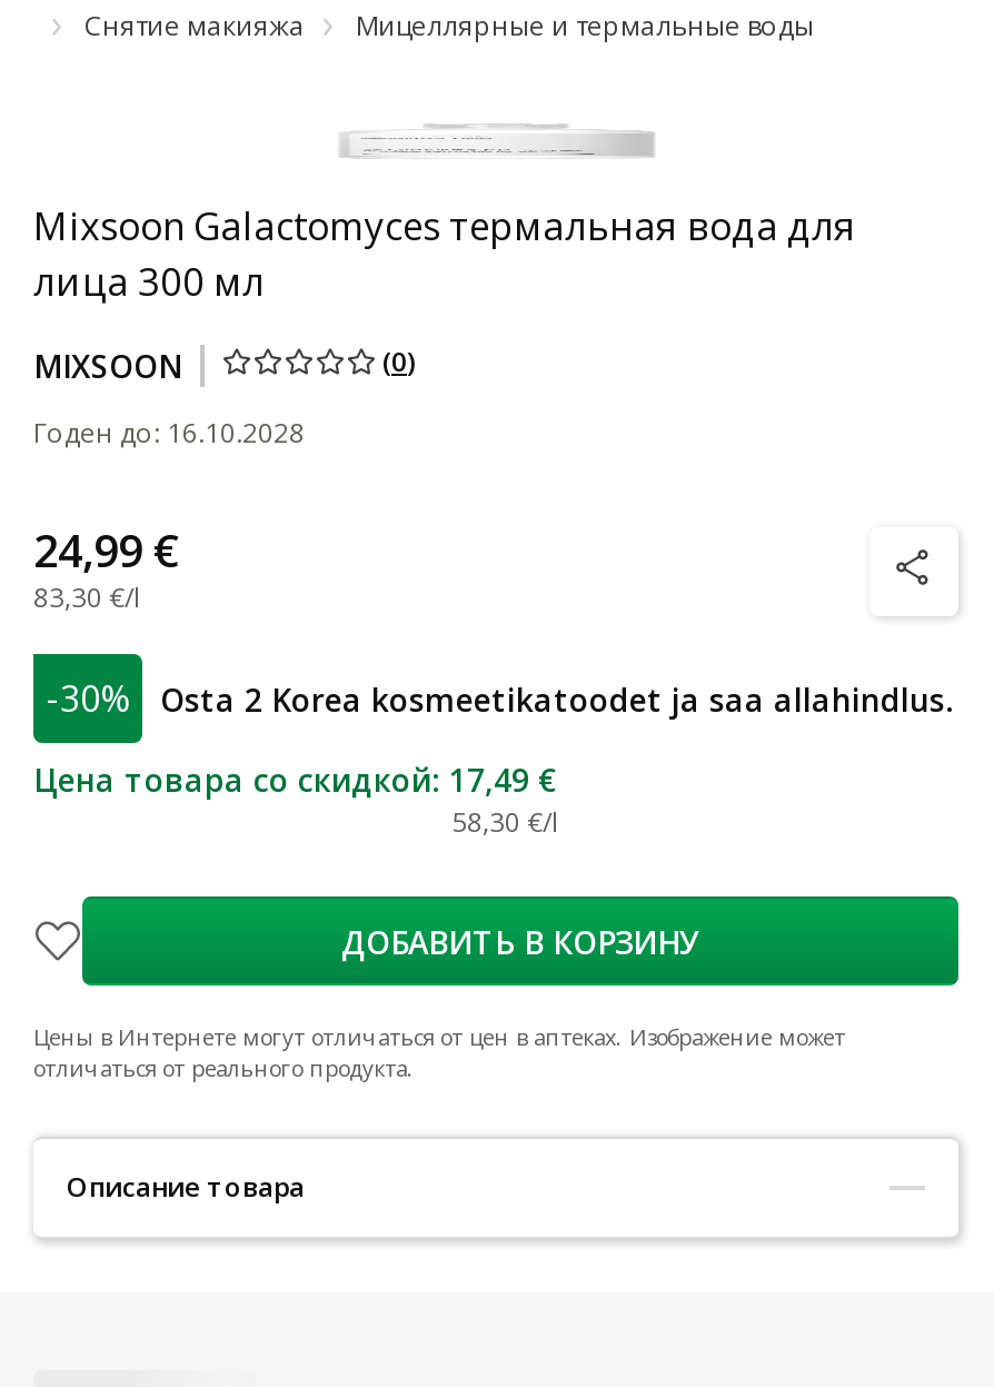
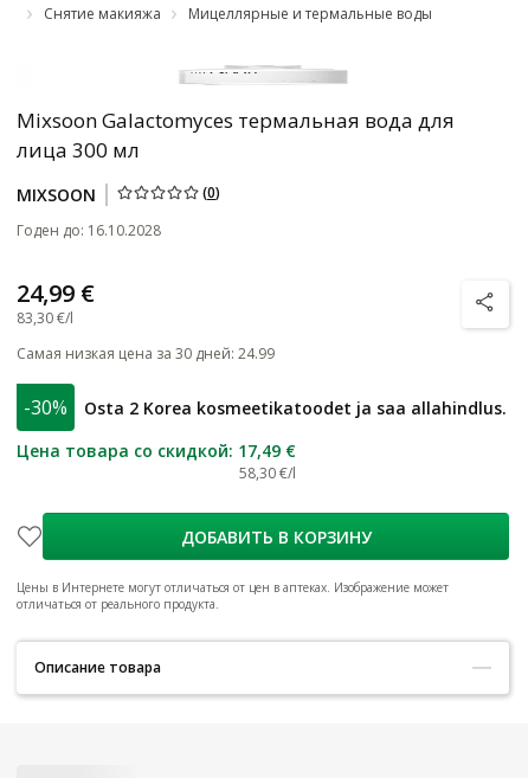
+ Самая низкая цена за 30 дней: 24.99
